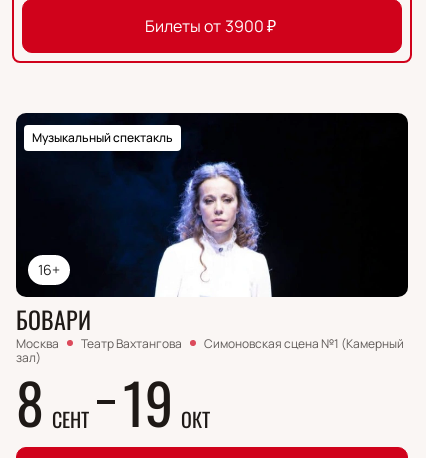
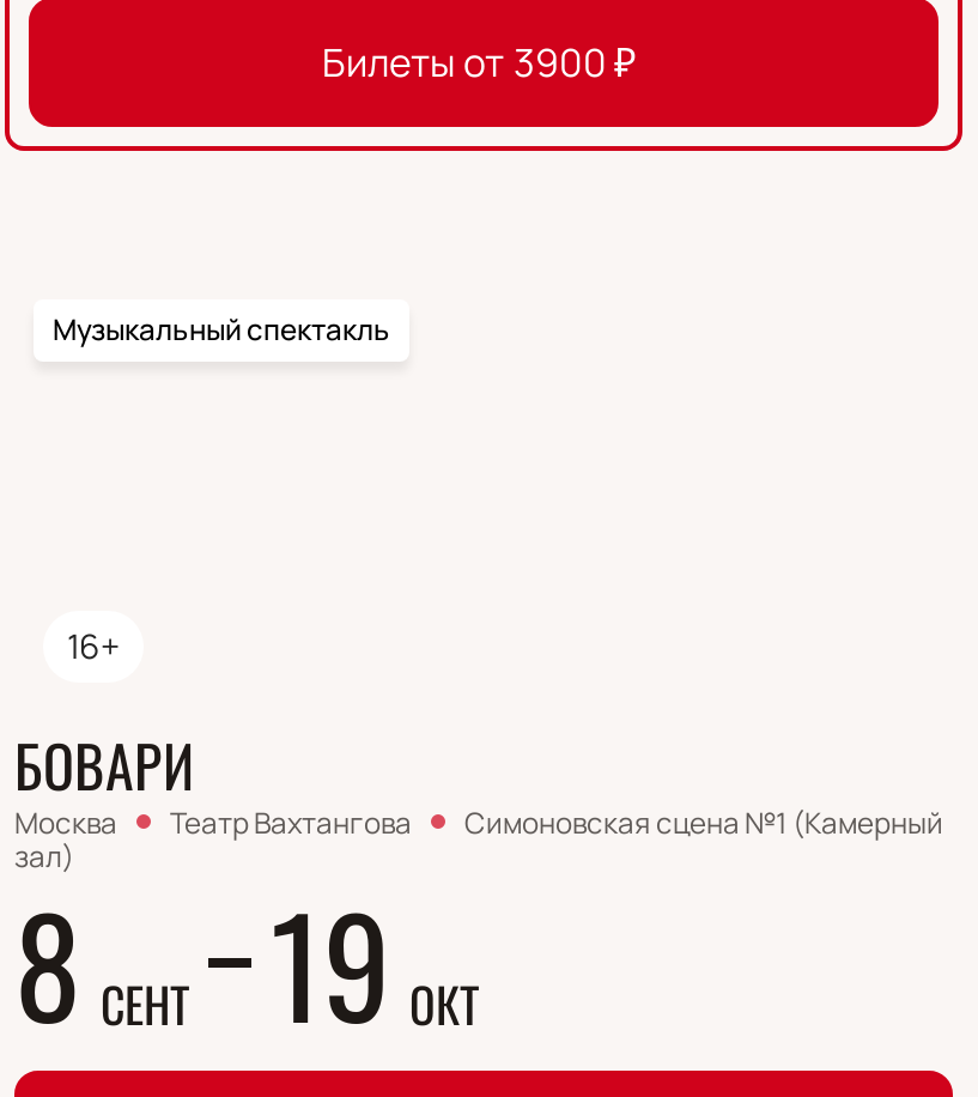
- [image]
